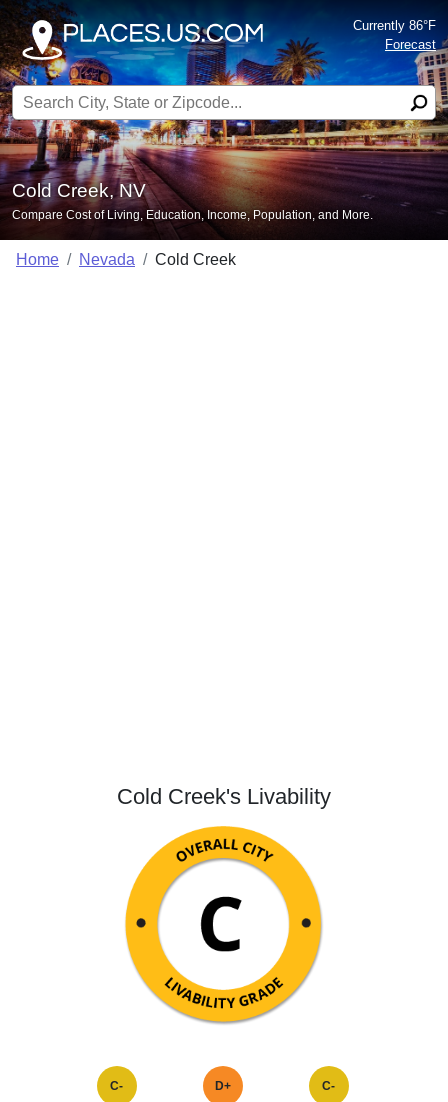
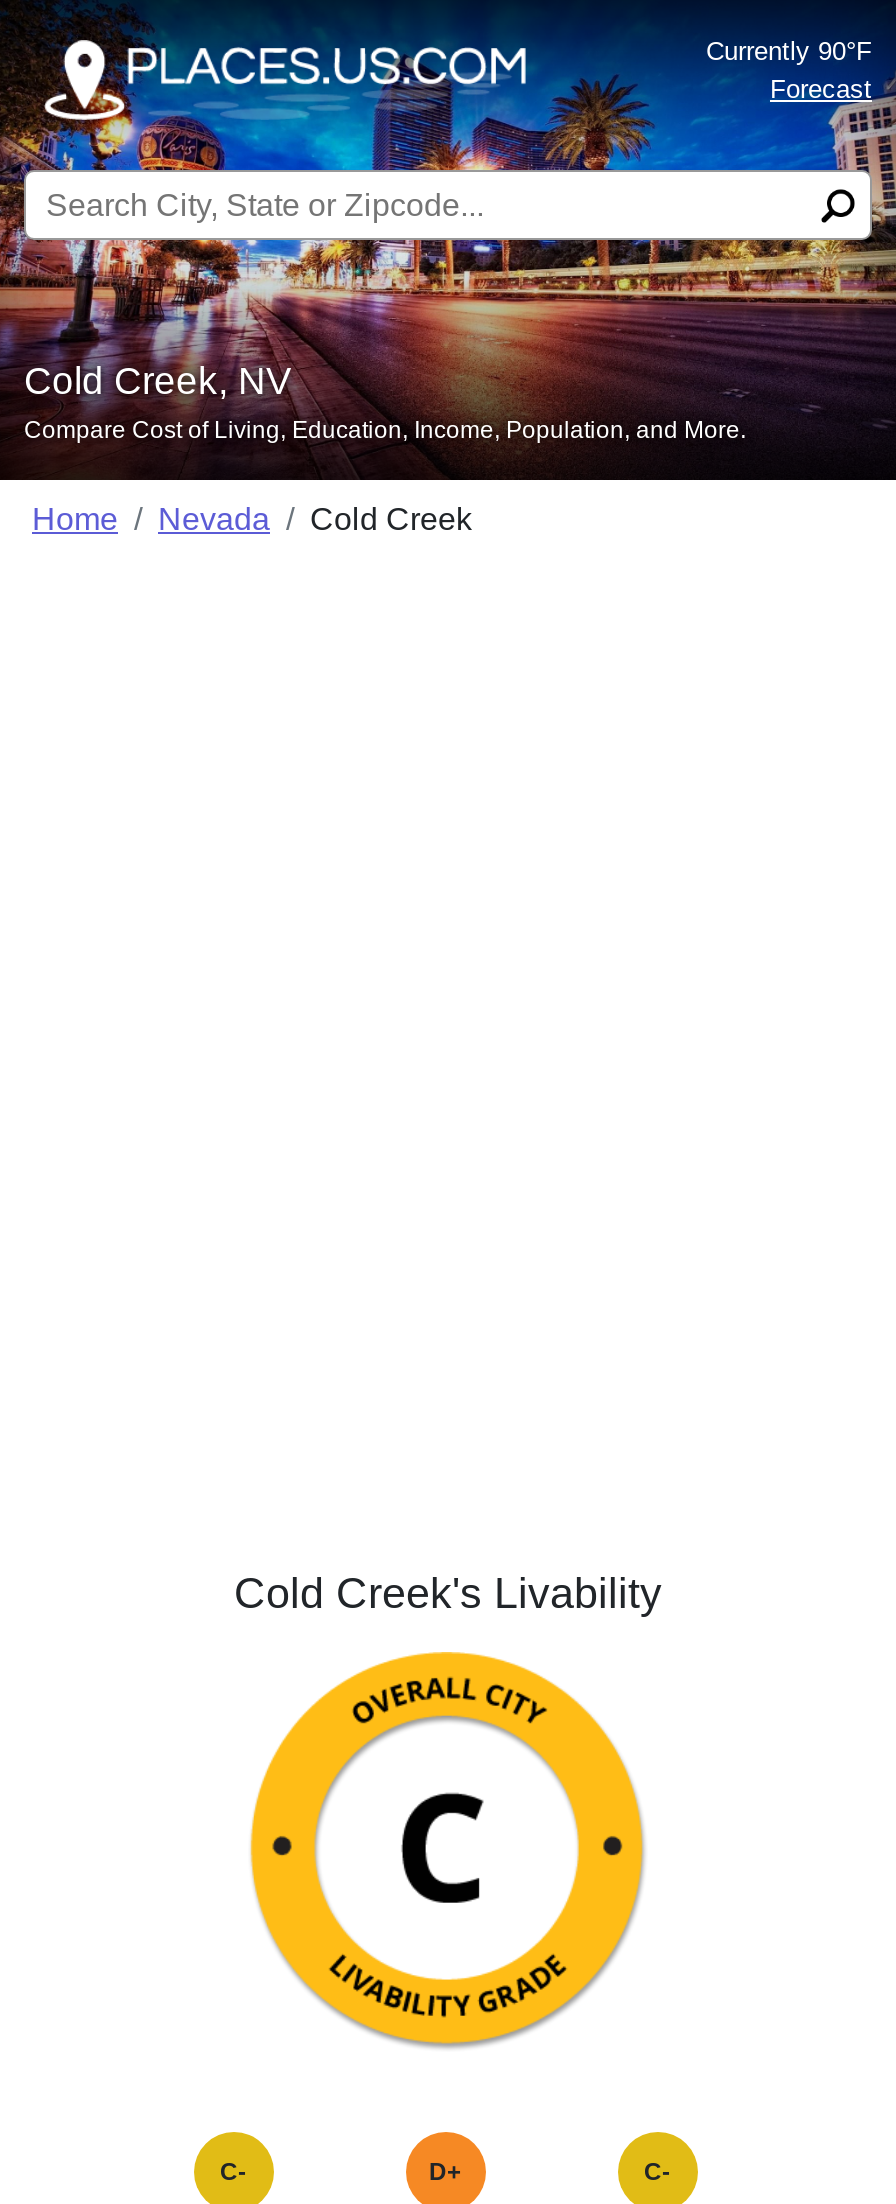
- Currently 86°F
+ Currently 90°F
